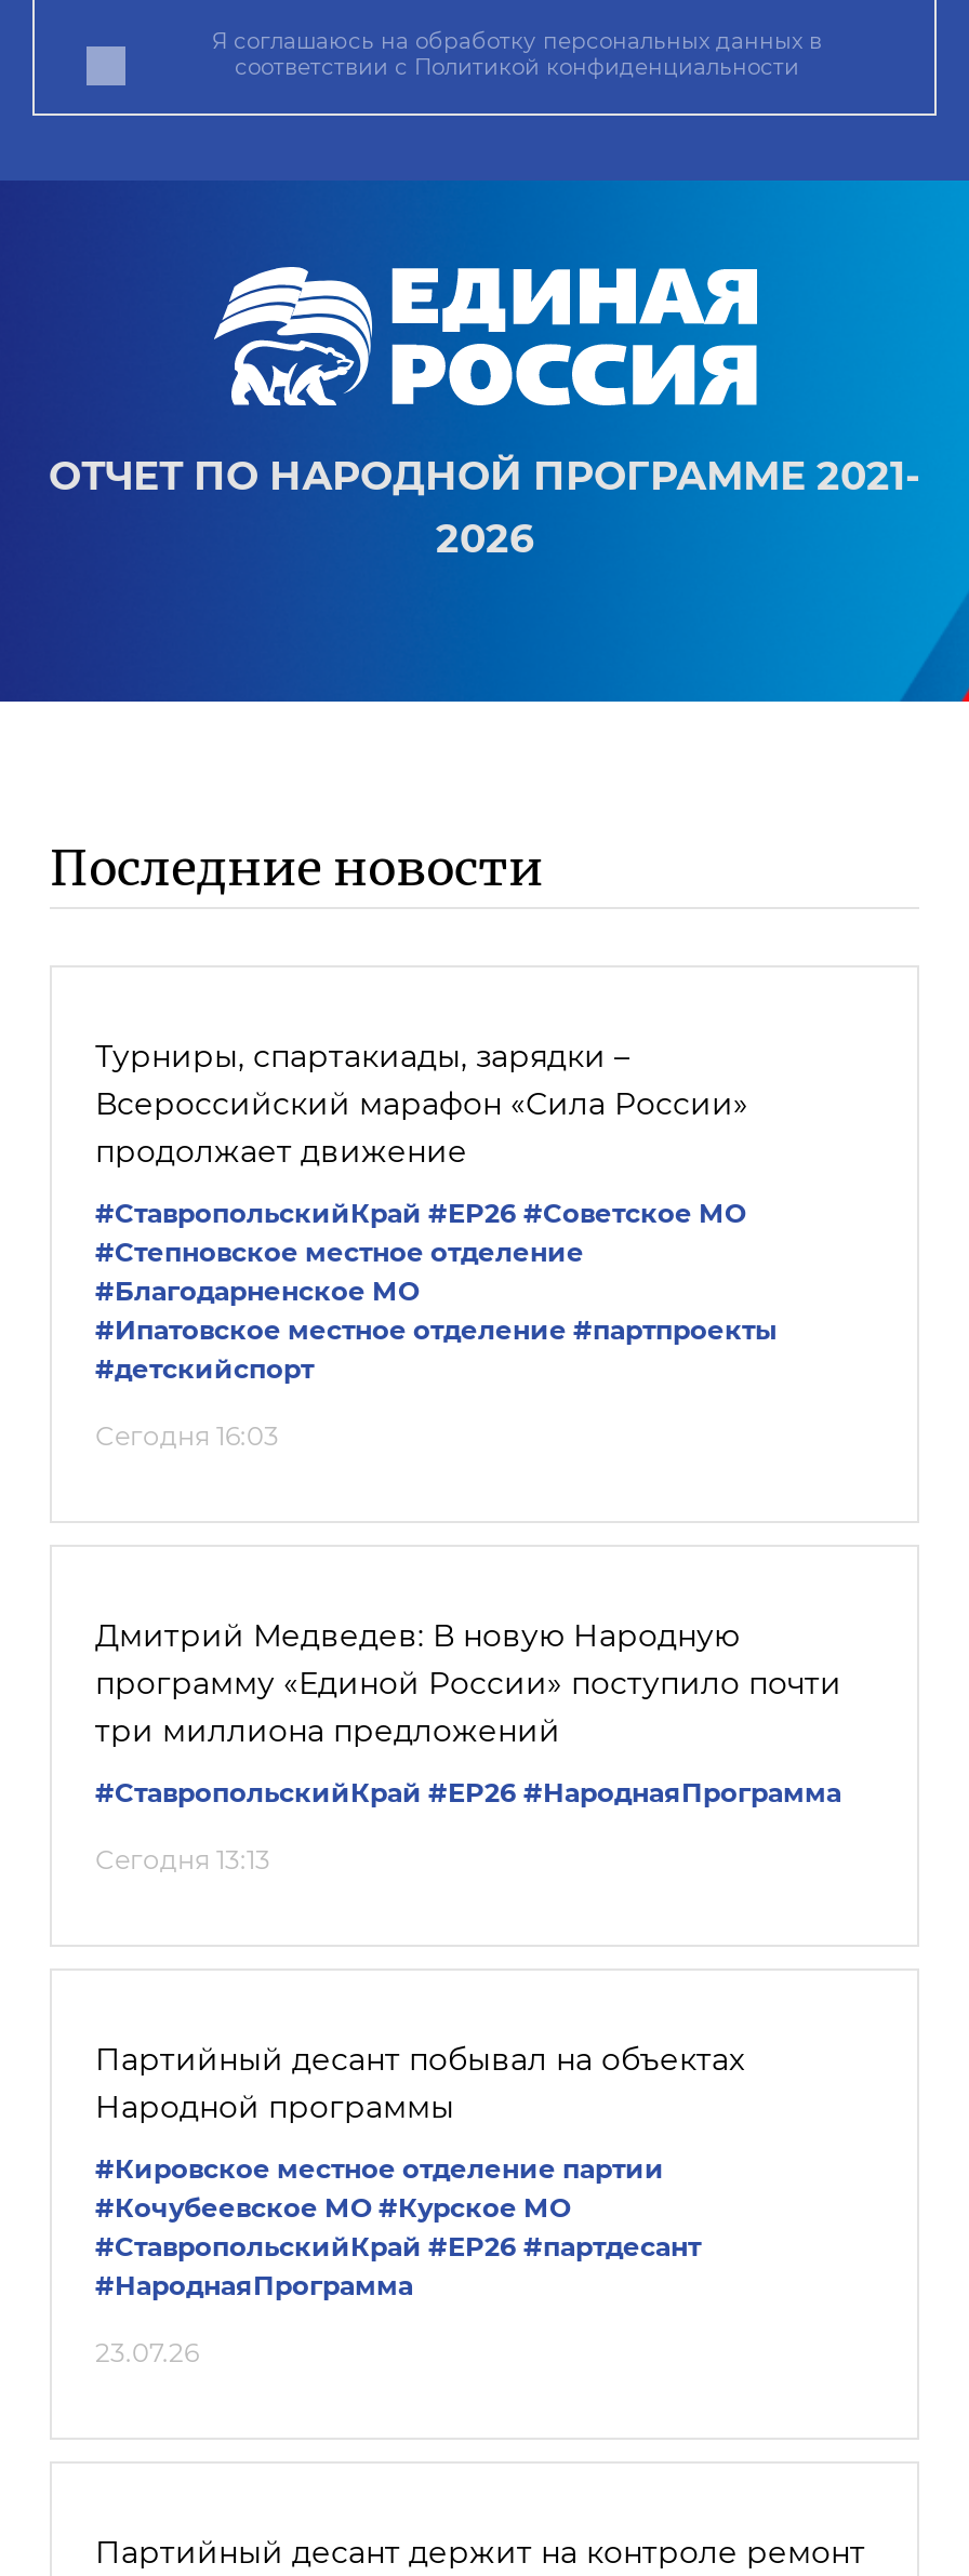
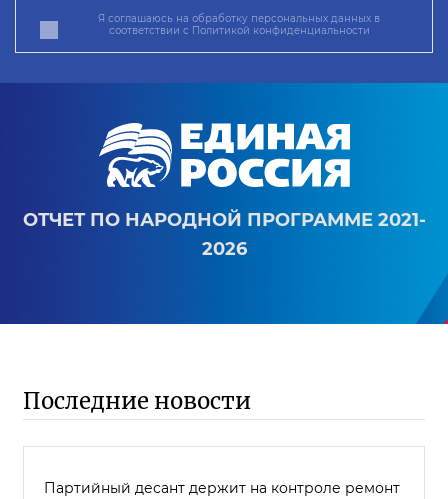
- Турниры, спартакиады, зарядки –
- Всероссийский марафон «Сила России»
- продолжает движение
- #СтавропольскийКрай #ЕР26 #Советское МО
- #Степновское местное отделение
- #Благодарненское МО
- #Ипатовское местное отделение #партпроекты
- #детскийспорт
- Сегодня 16:03

- Дмитрий Медведев: В новую Народную
- программу «Единой России» поступило почти
- три миллиона предложений
- #СтавропольскийКрай #ЕР26 #НароднаяПрограмма
- Сегодня 13:13

- Партийный десант побывал на объектах
- Народной программы
- #Кировское местное отделение партии
- #Кочубеевское МО #Курское МО
- #СтавропольскийКрай #ЕР26 #партдесант
- #НароднаяПрограмма
- 23.07.26
